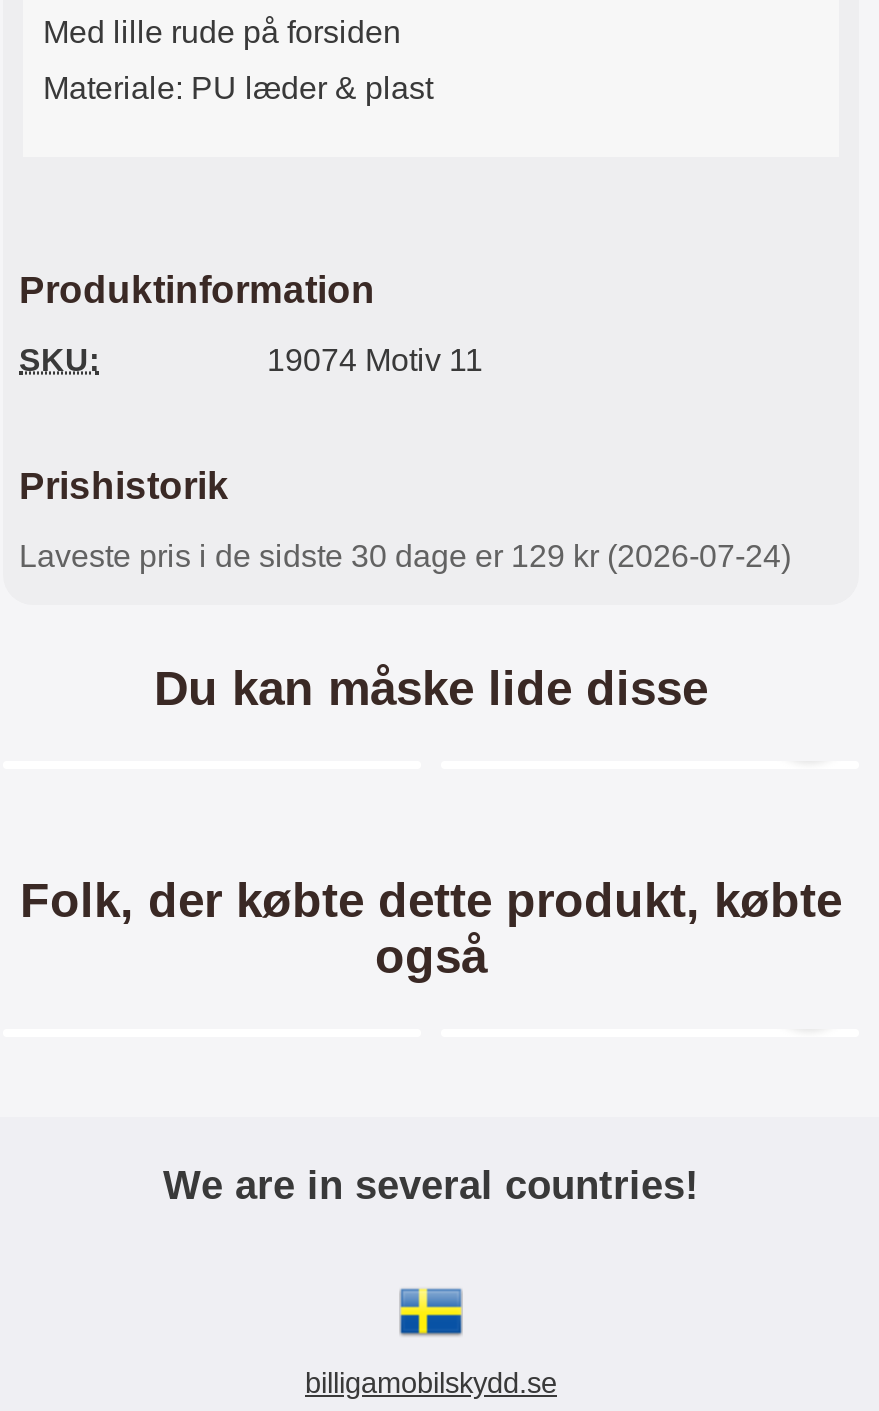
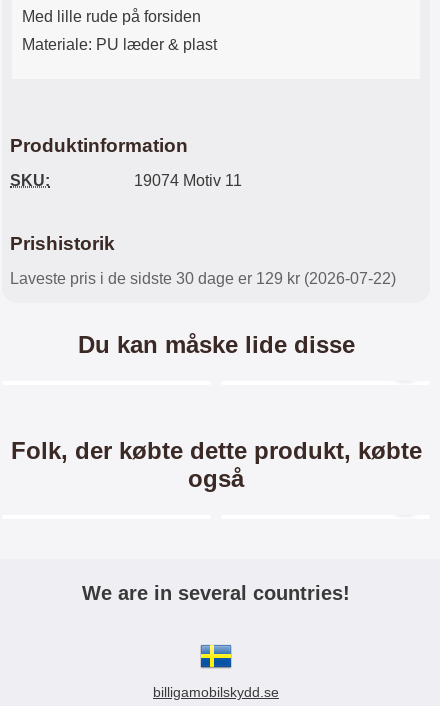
- Laveste pris i de sidste 30 dage er 129 kr (2026-07-24)
+ Laveste pris i de sidste 30 dage er 129 kr (2026-07-22)
